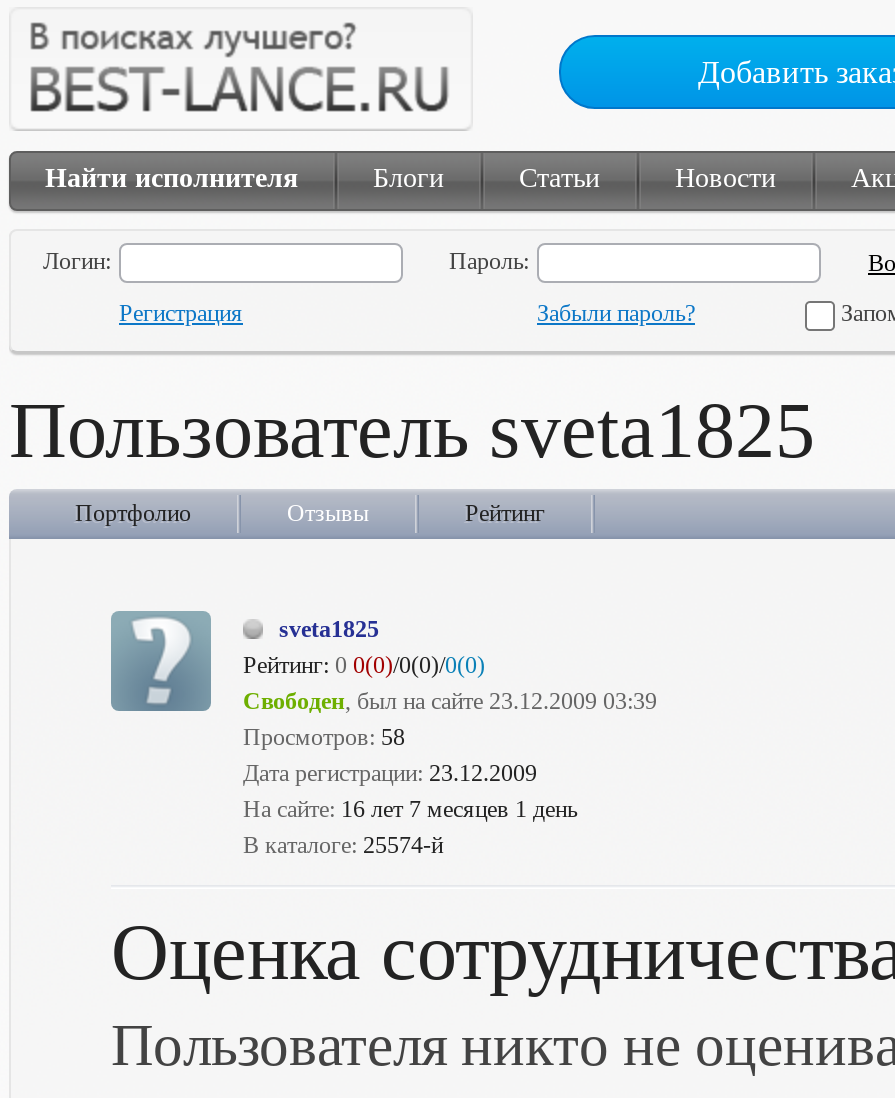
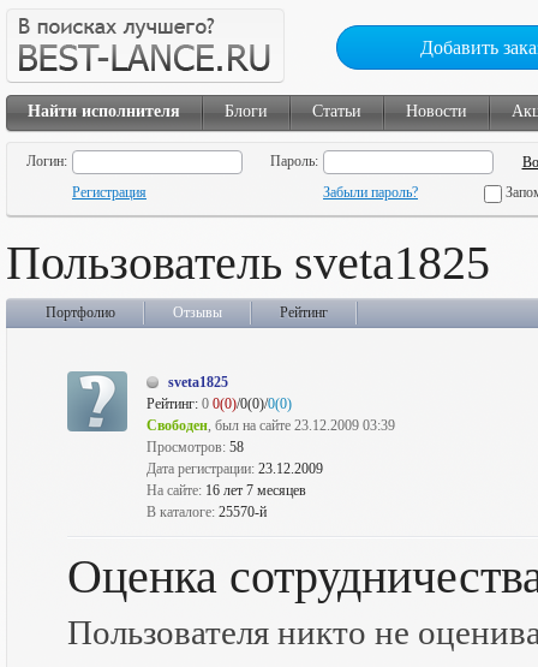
- На сайте: 16 лет 7 месяцев 1 день
- В каталоге: 25574-й
+ На сайте: 16 лет 7 месяцев
+ В каталоге: 25570-й
